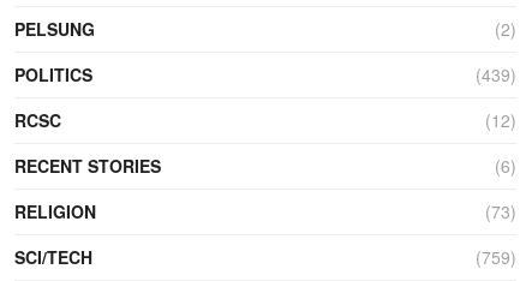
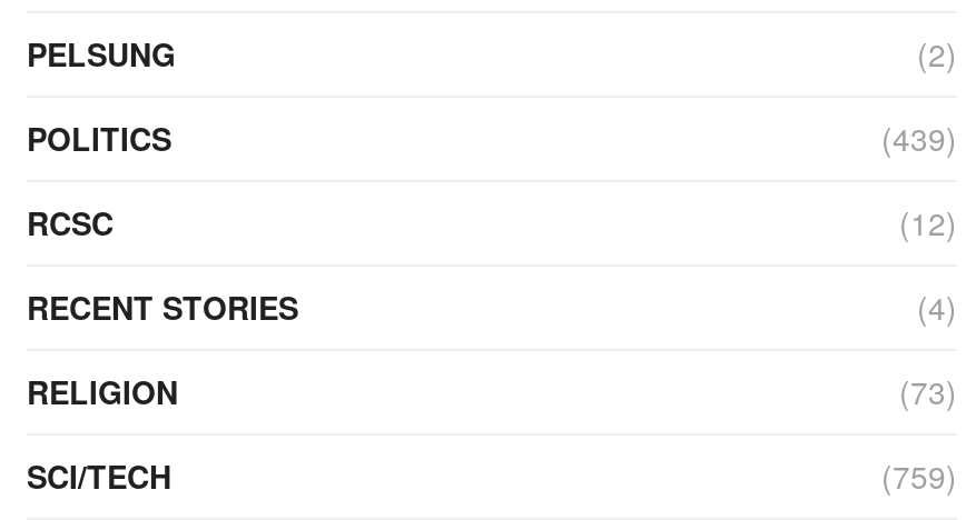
- (6)
+ (4)
